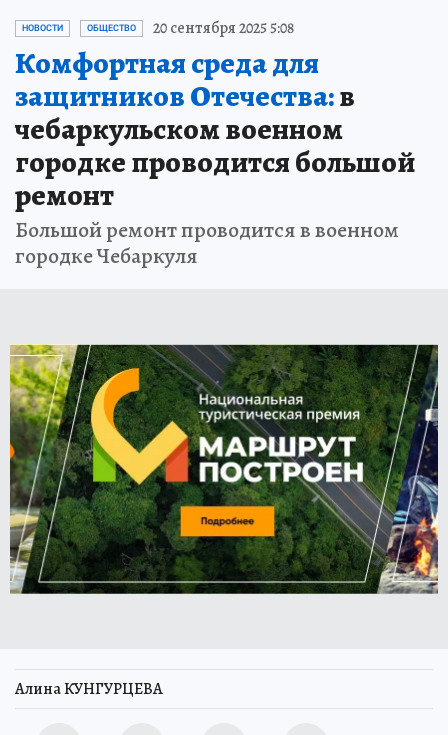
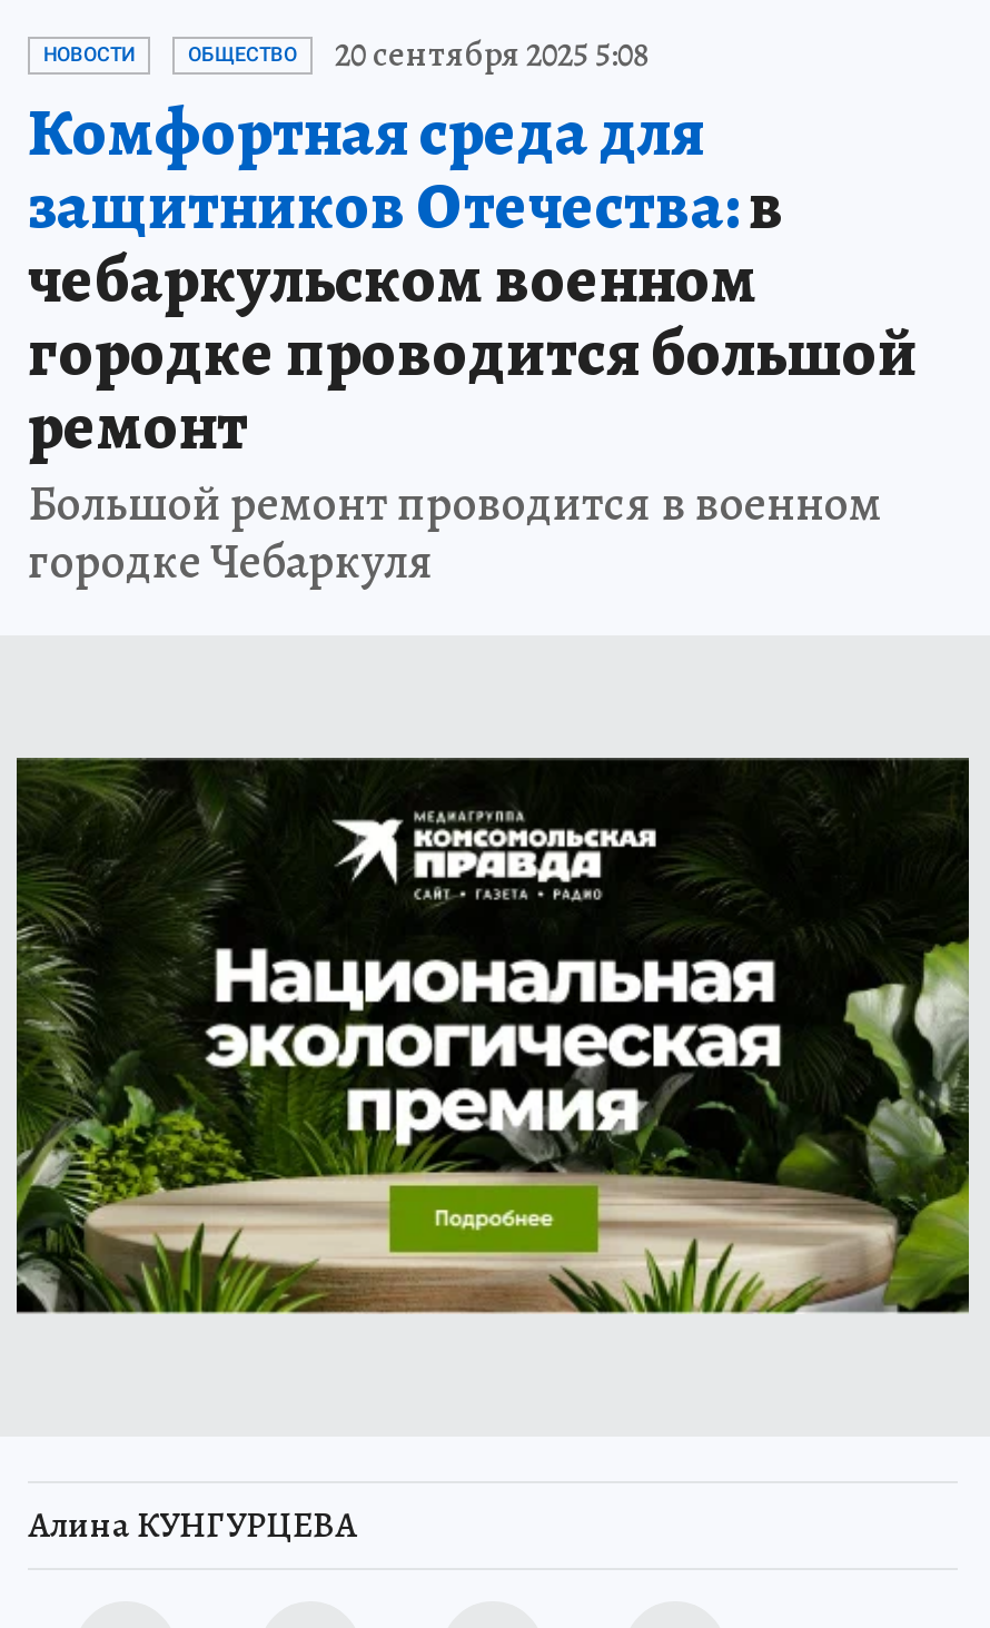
- [image]
+ [image]
